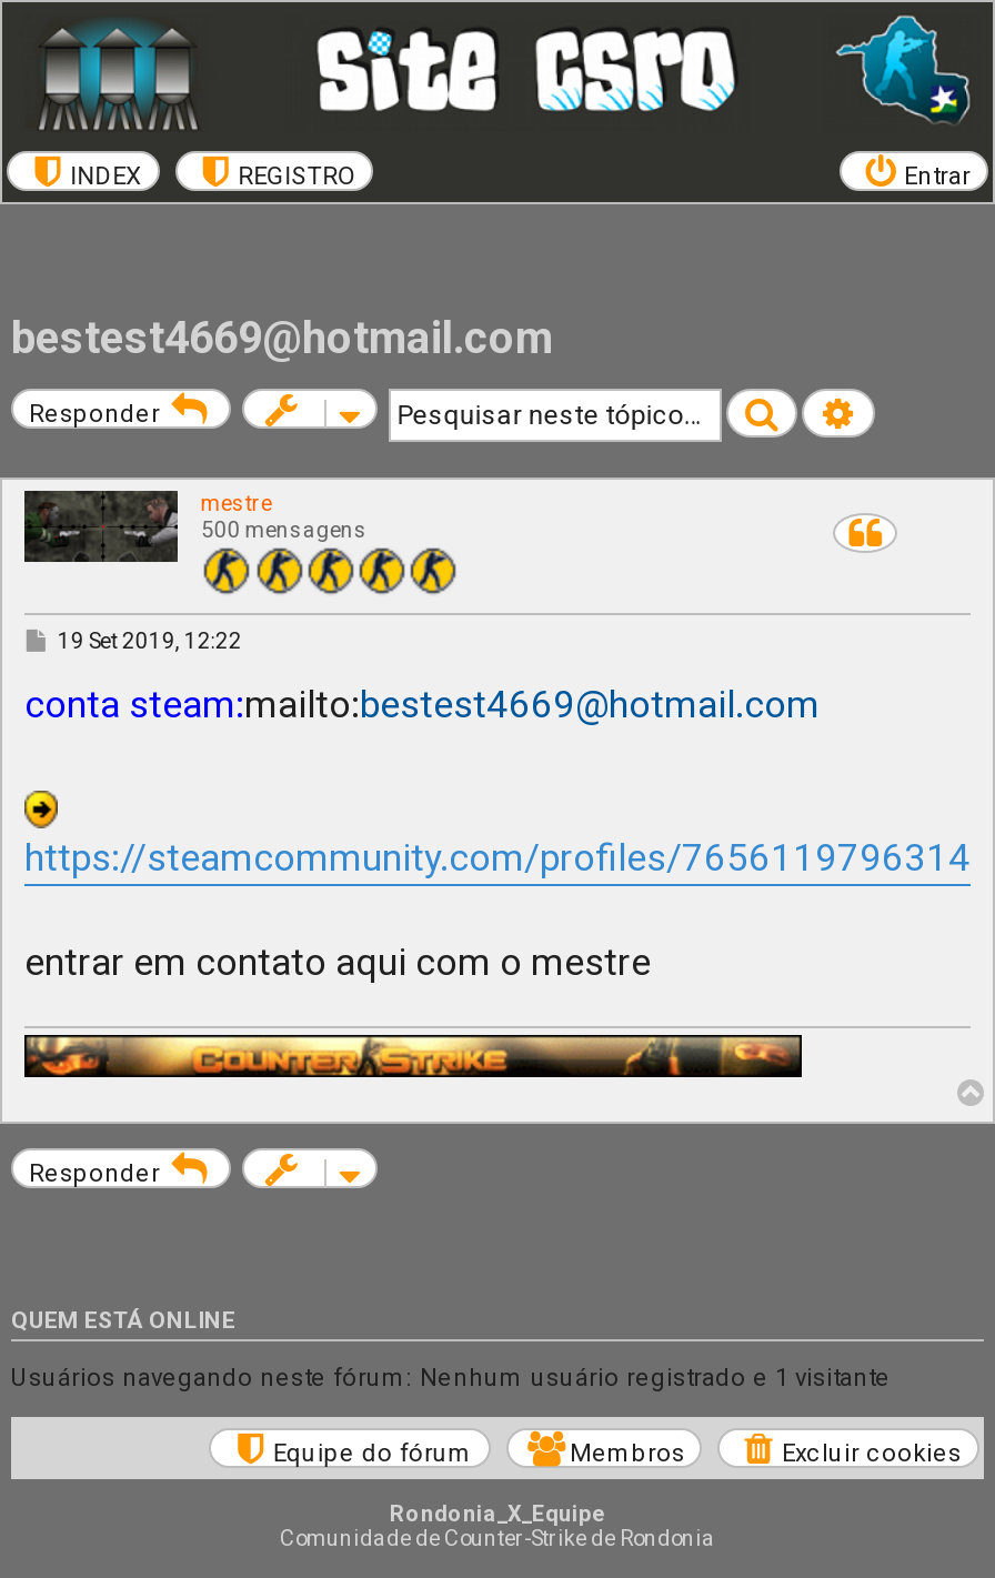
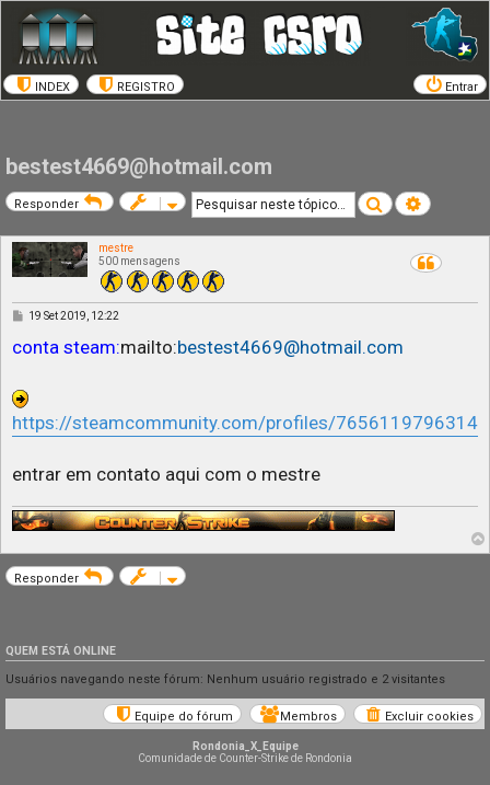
- Usuários navegando neste fórum: Nenhum usuário registrado e 1 visitante
+ Usuários navegando neste fórum: Nenhum usuário registrado e 2 visitantes
